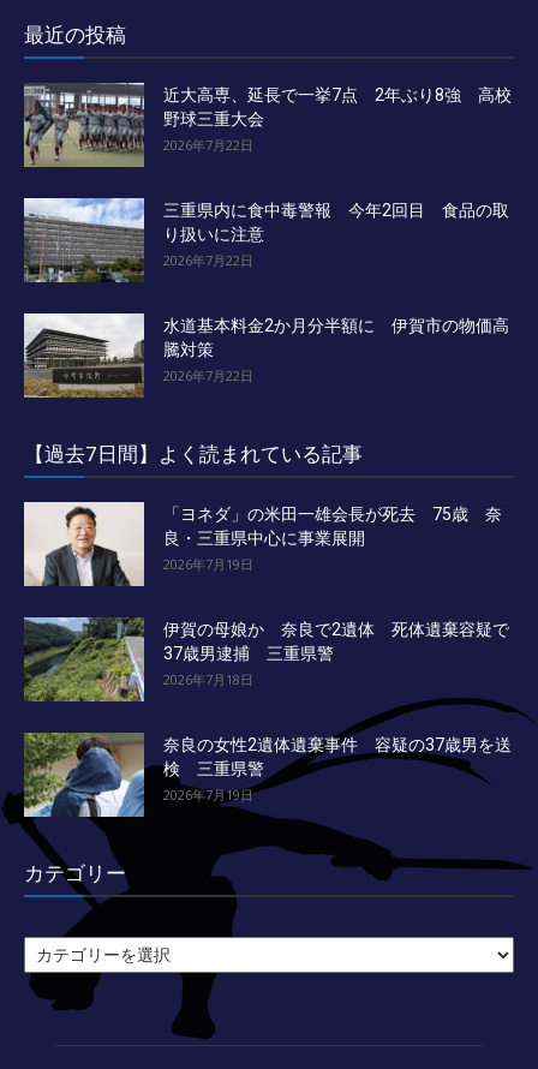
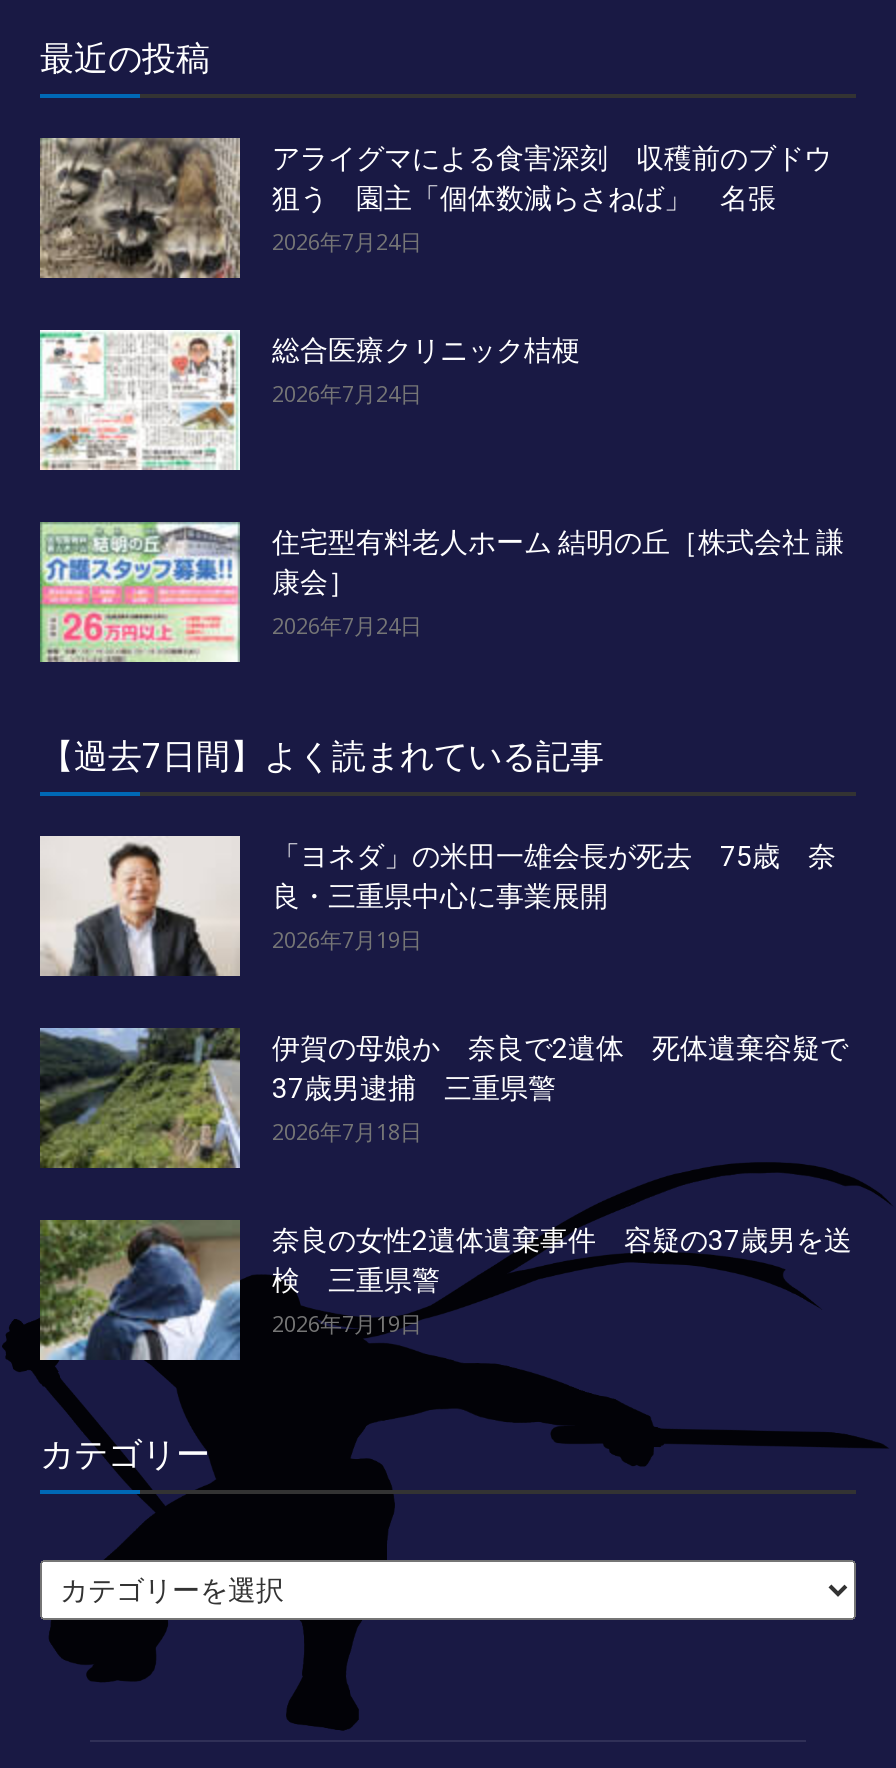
- [image]
- 近大高専、延長で一挙7点 2年ぶり8強 高校
- 野球三重大会
- 2026年7月22日
+ [image]
+ アライグマによる食害深刻 収穫前のブドウ
+ 狙う 園主「個体数減らさねば」 名張
+ 2026年7月24日

- [image]
- 三重県内に食中毒警報 今年2回目 食品の取
- り扱いに注意
- 2026年7月22日
+ [image]
+ 総合医療クリニック桔梗
+ 2026年7月24日

- [image]
- 水道基本料金2か月分半額に 伊賀市の物価高
- 騰対策
- 2026年7月22日
+ [image]
+ 住宅型有料老人ホーム 結明の丘［株式会社 謙
+ 康会］
+ 2026年7月24日
